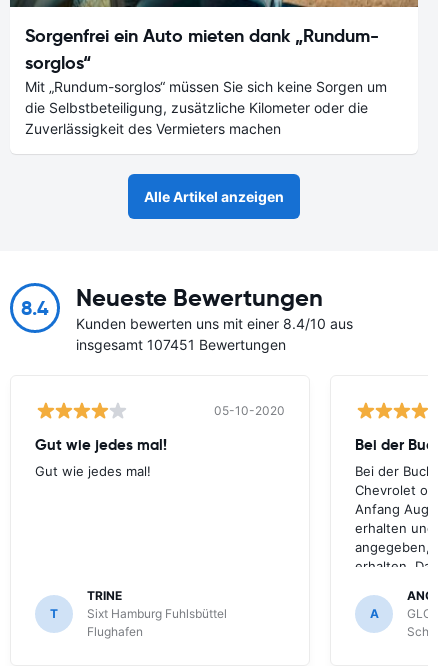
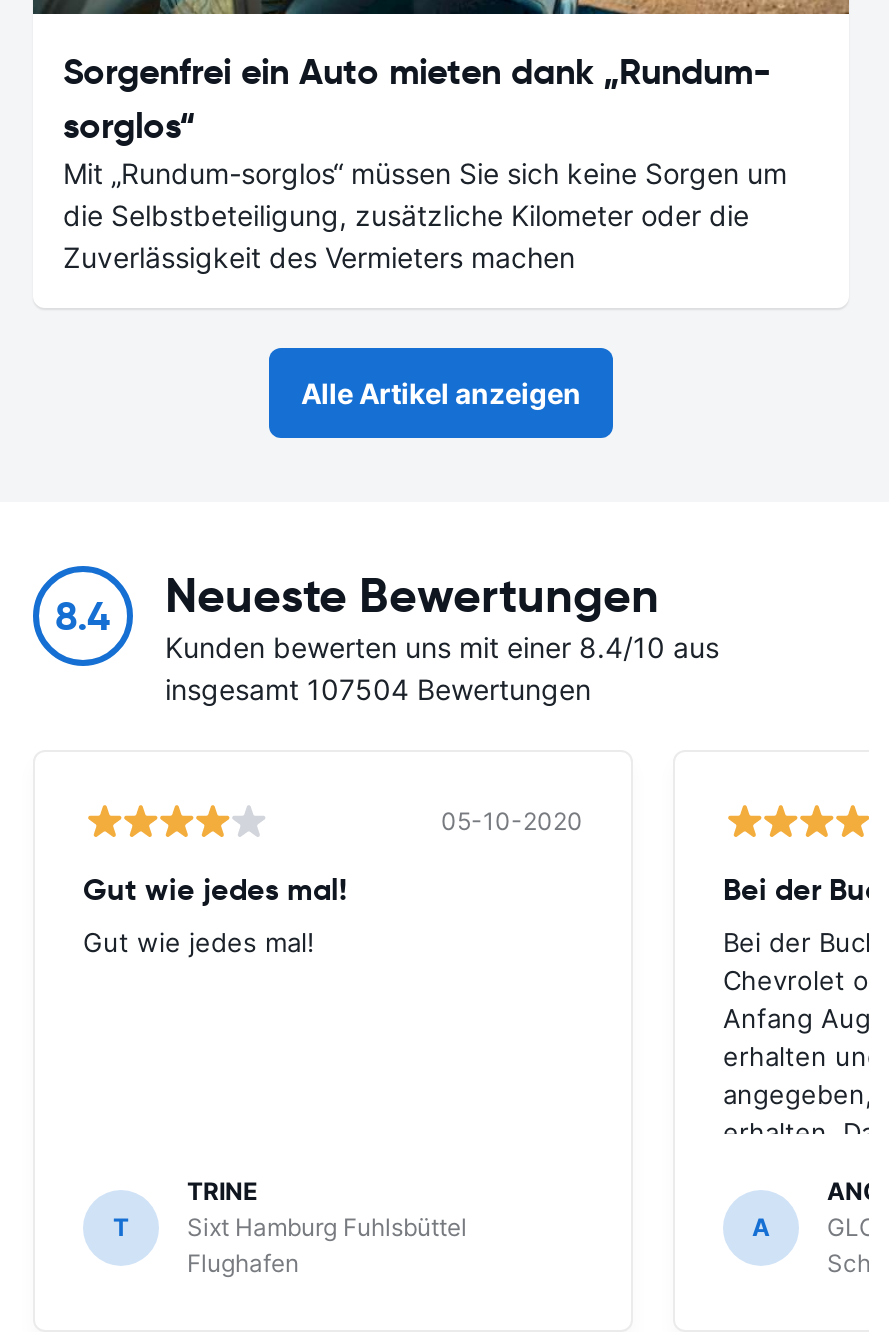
- insgesamt 107451 Bewertungen
+ insgesamt 107504 Bewertungen
